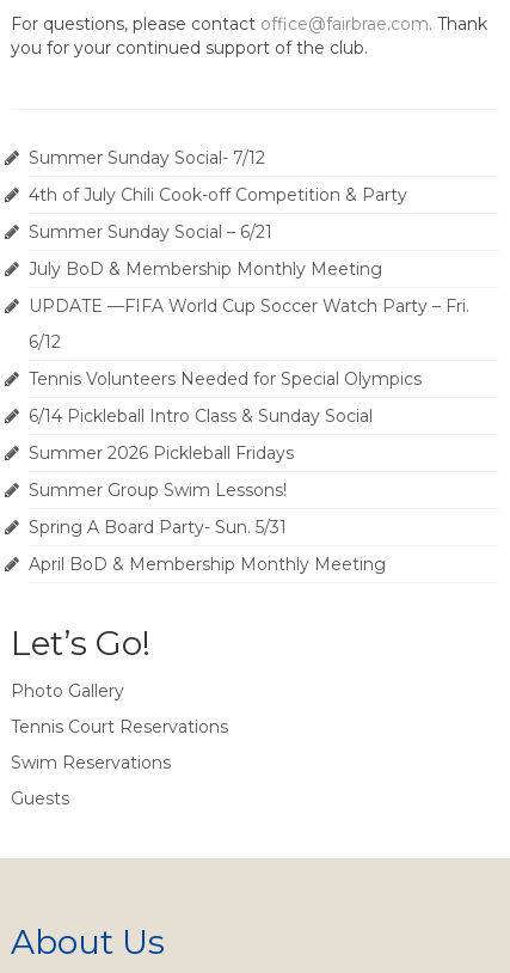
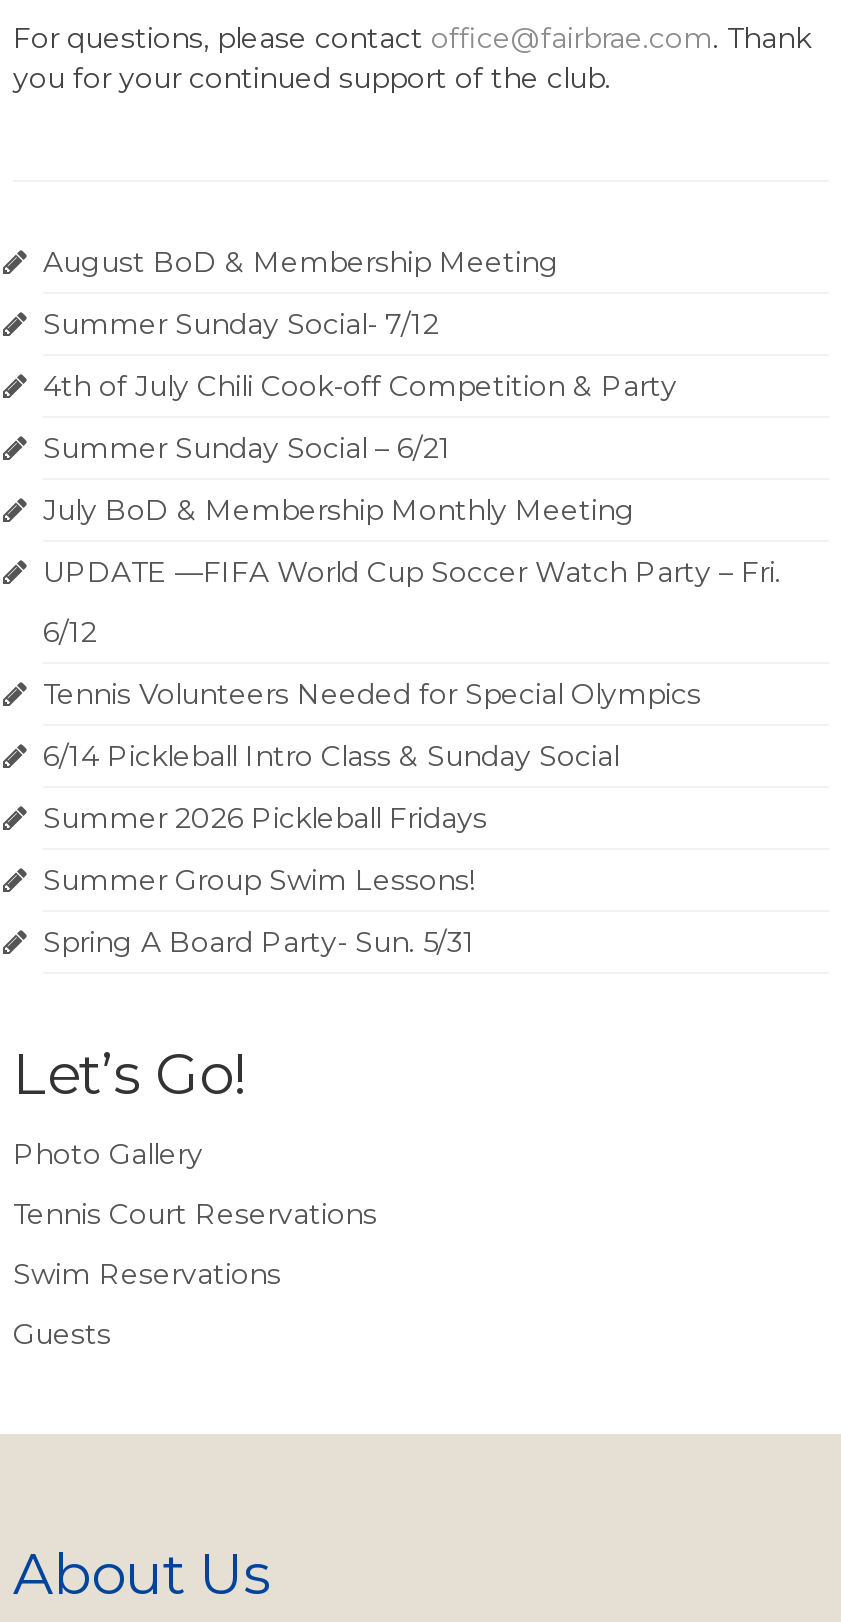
+ August BoD & Membership Meeting

moved down: Summer Sunday Social- 7/12 | 4th of July Chili Cook-off Competition & Party | Summer Sunday Social – 6/21 | ... | Summer Group Swim Lessons! | Spring A Board Party- Sun. 5/31

- April BoD & Membership Monthly Meeting
